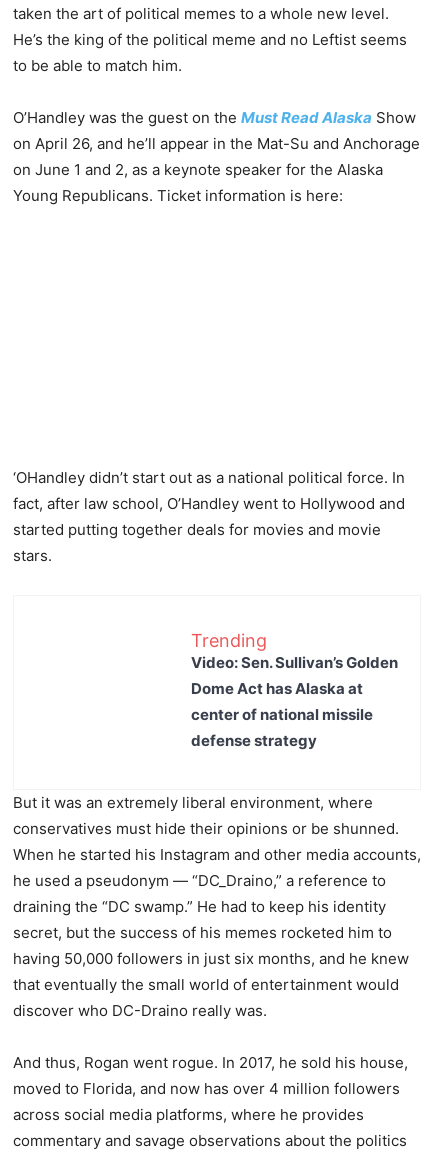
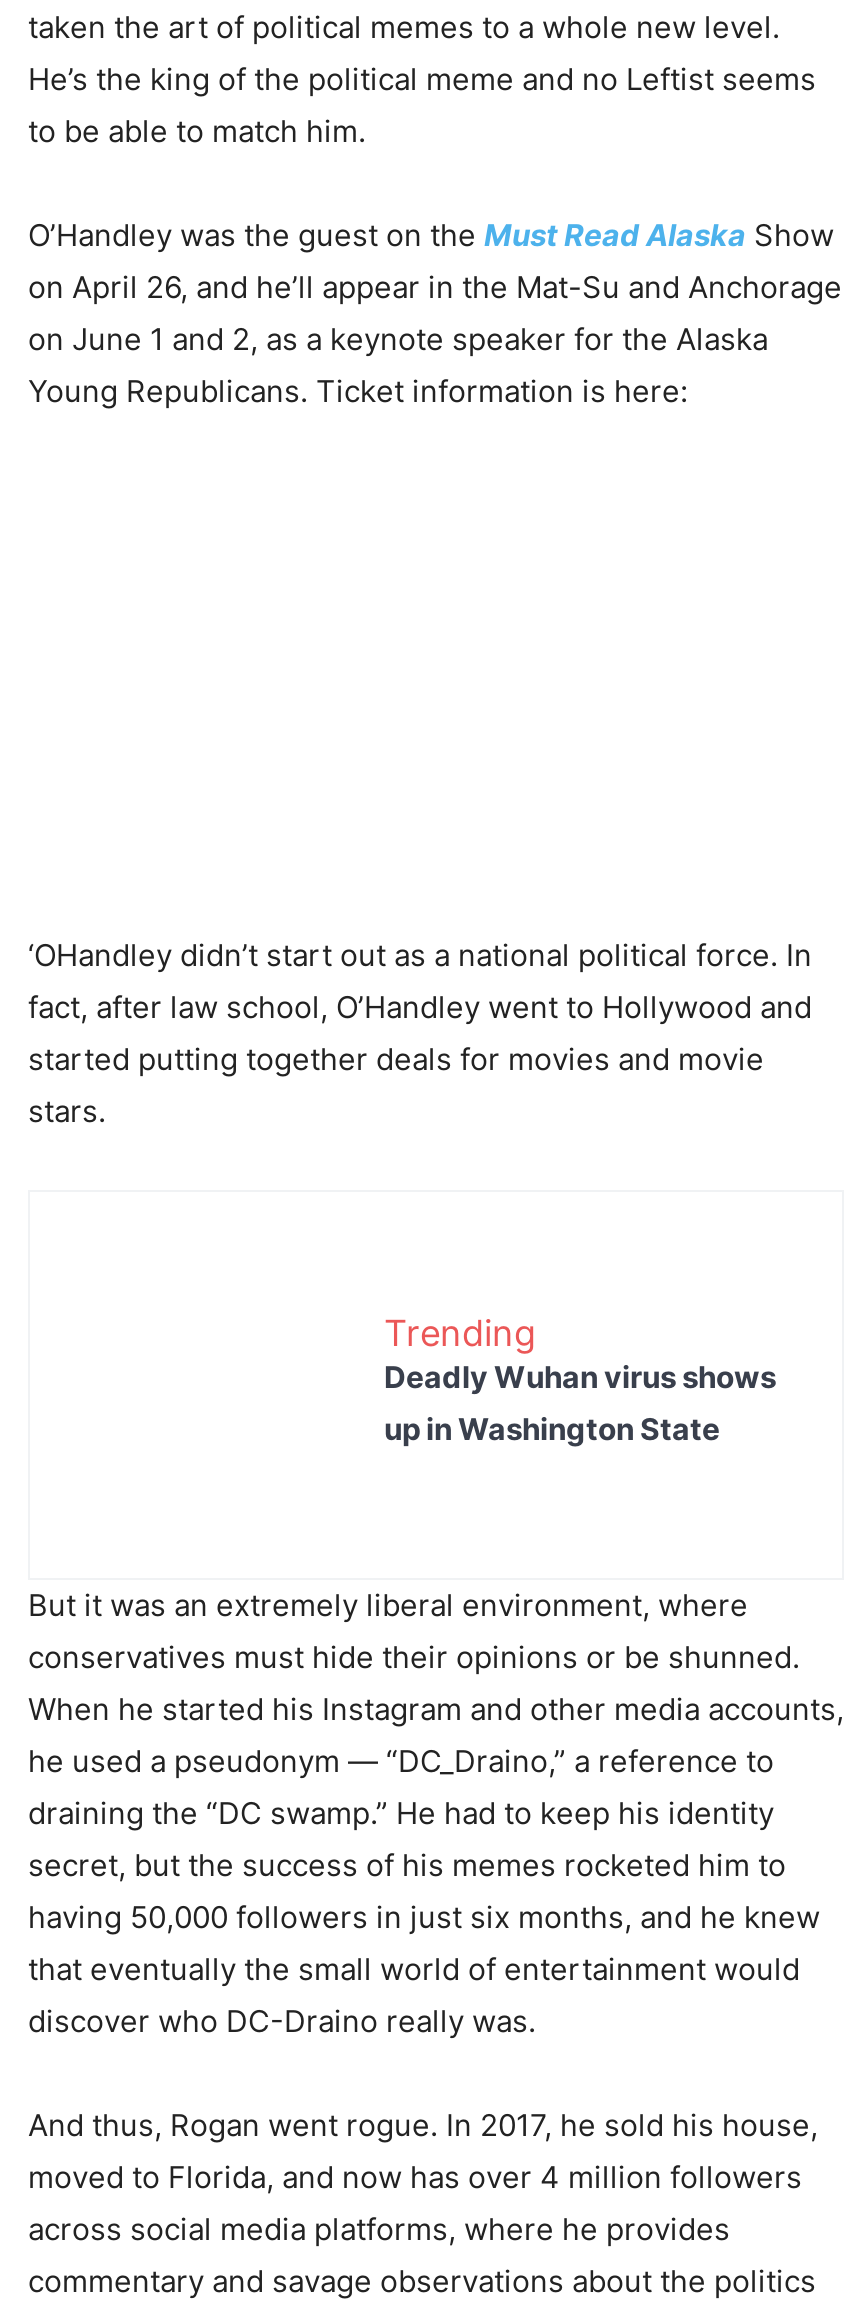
moved down: Trending

- Video: Sen. Sullivan’s Golden
- Dome Act has Alaska at
- center of national missile
- defense strategy
+ Deadly Wuhan virus shows
+ up in Washington State
